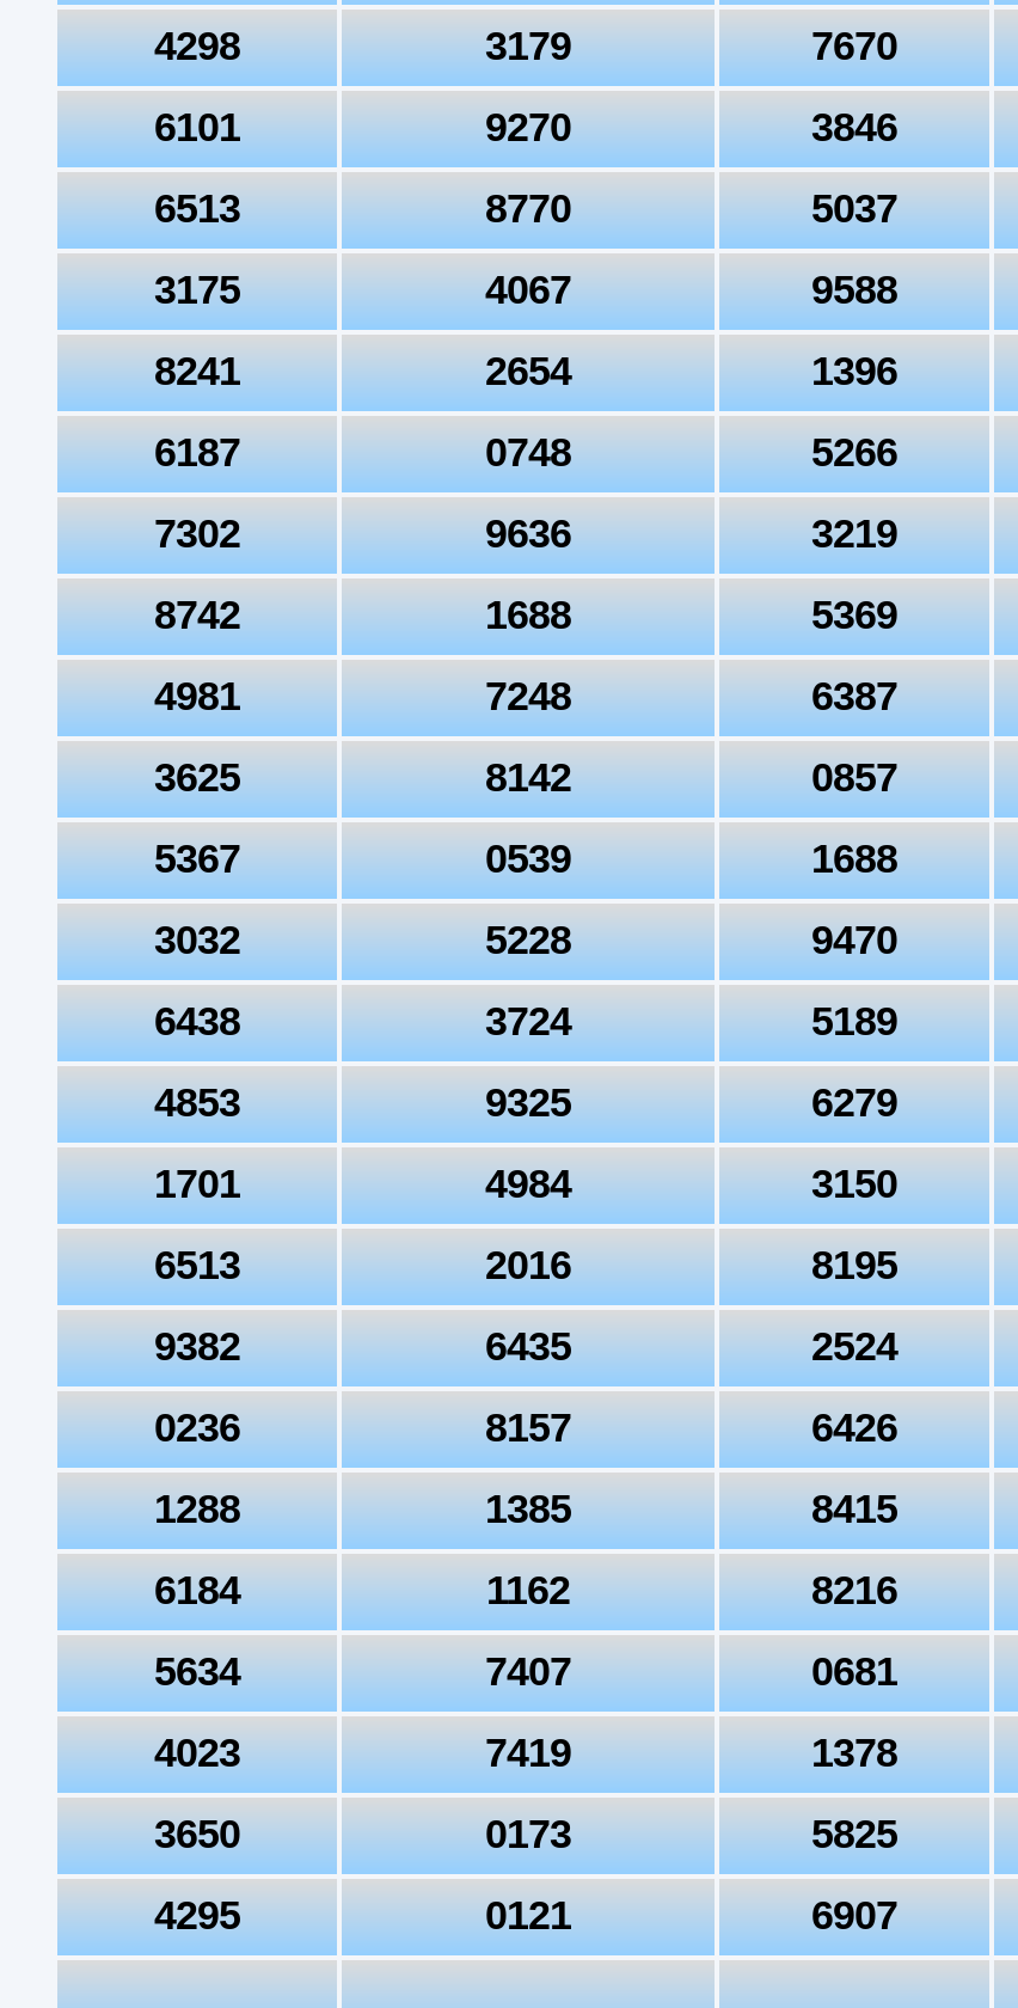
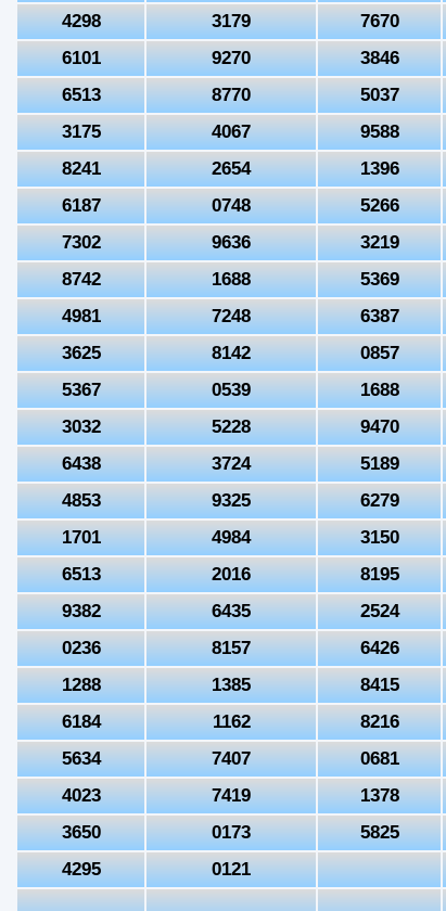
- 6907
